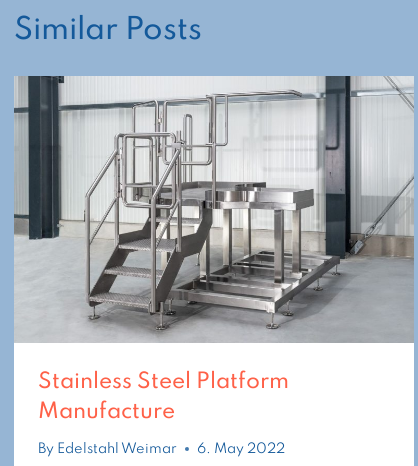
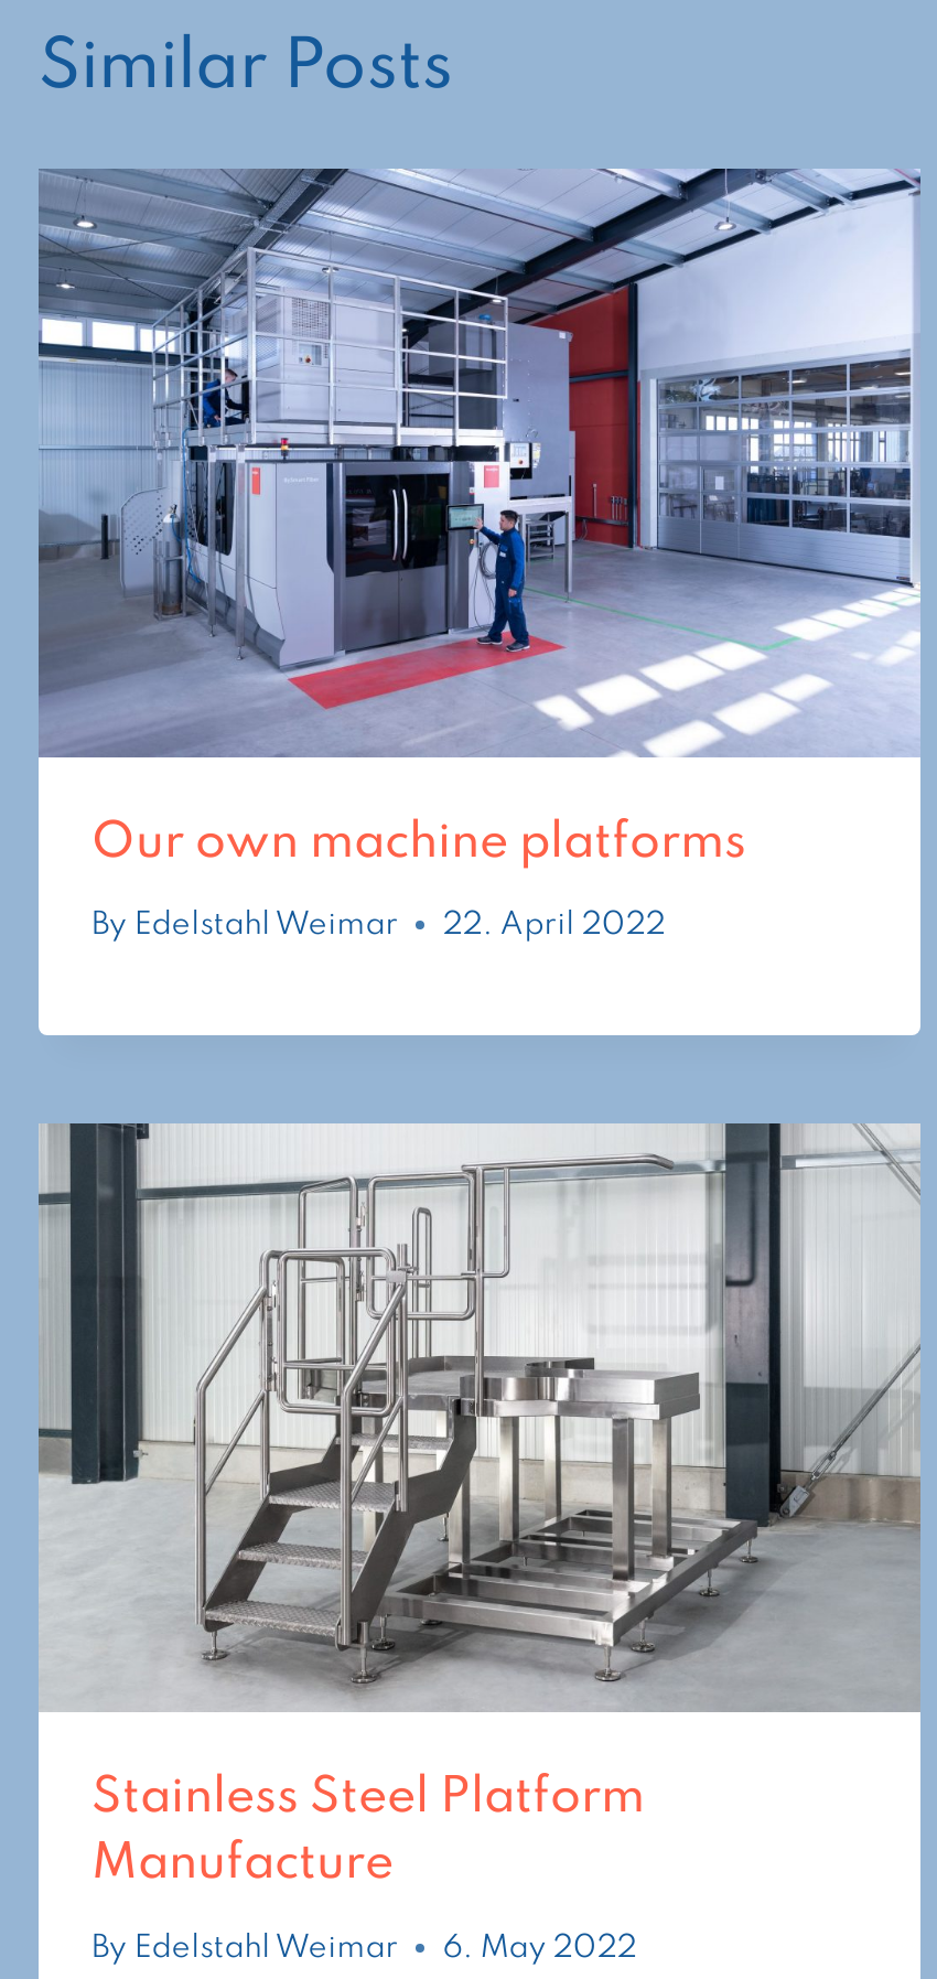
+ [image]
+ Our own machine platforms
+ By Edelstahl Weimar
+ 22. April 2022
